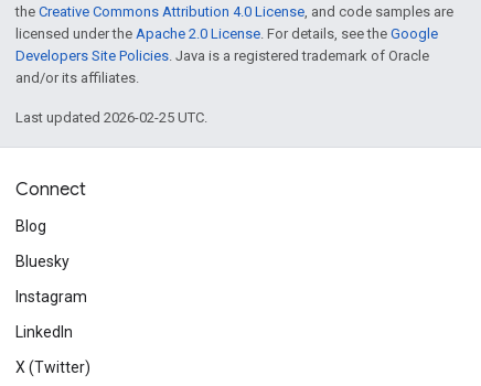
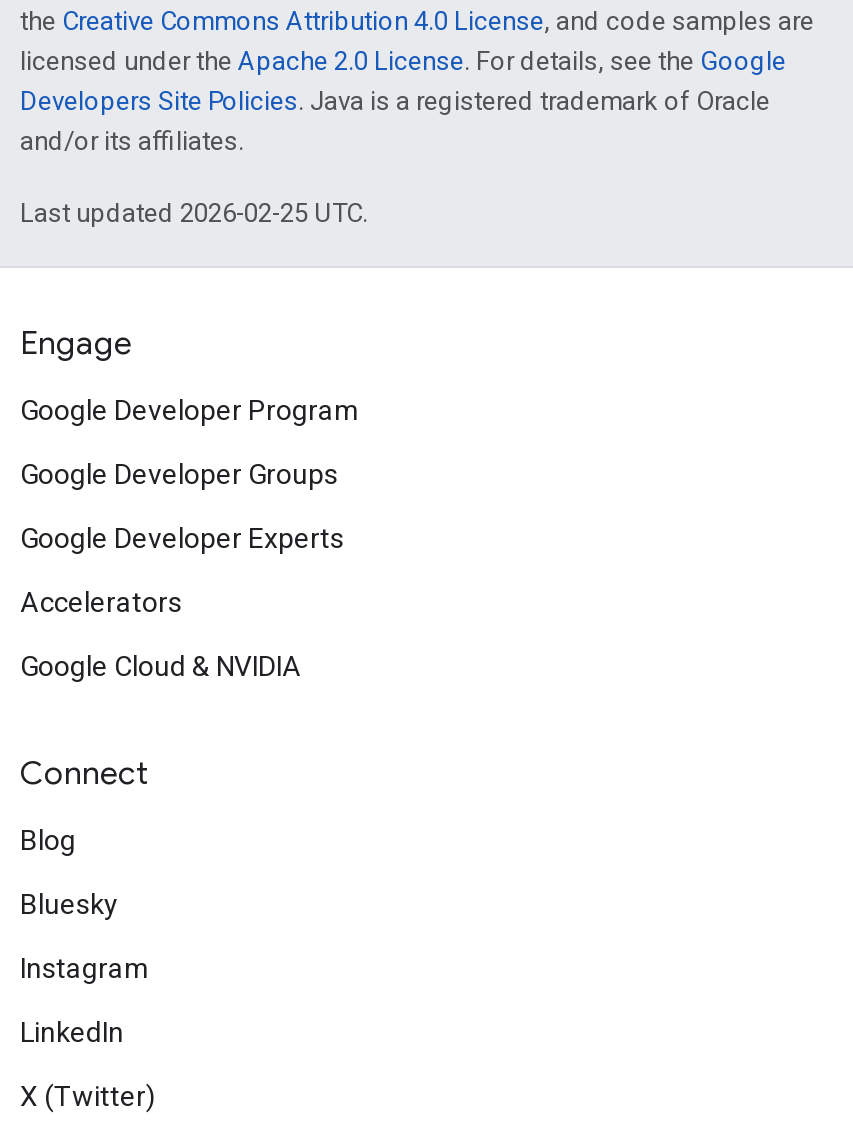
+ Engage
+ Google Developer Program
+ Google Developer Groups
+ Google Developer Experts
+ Accelerators
+ Google Cloud & NVIDIA
